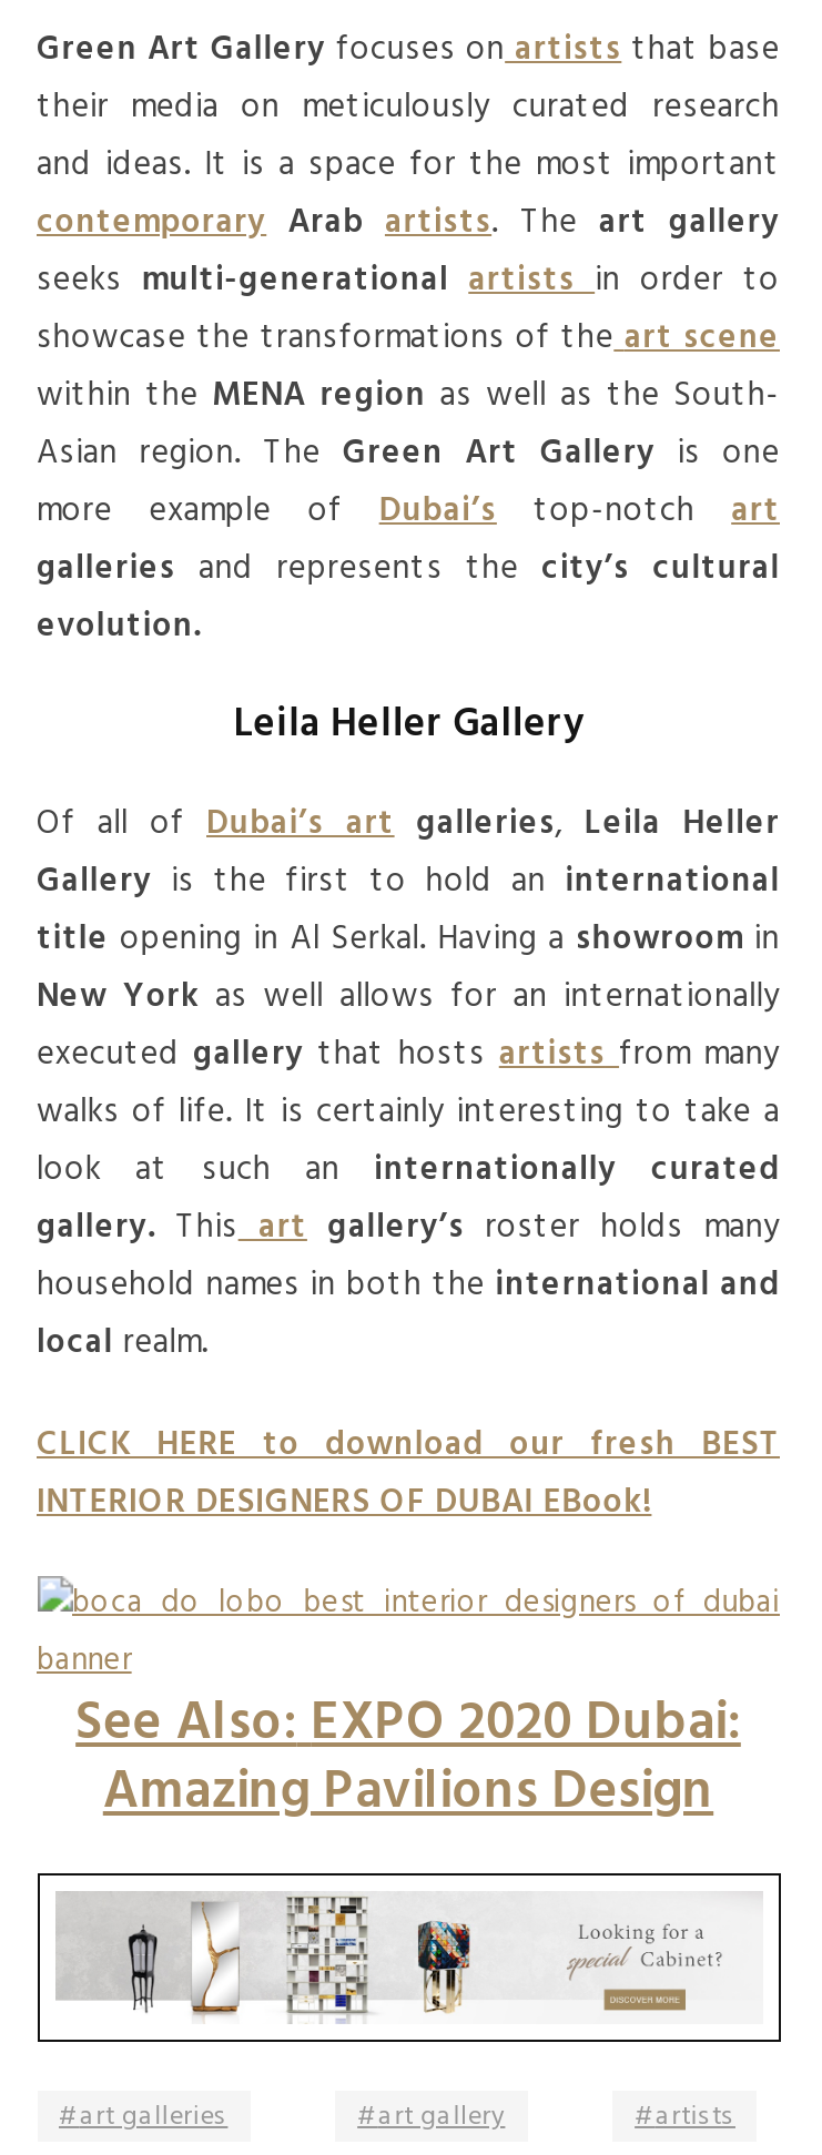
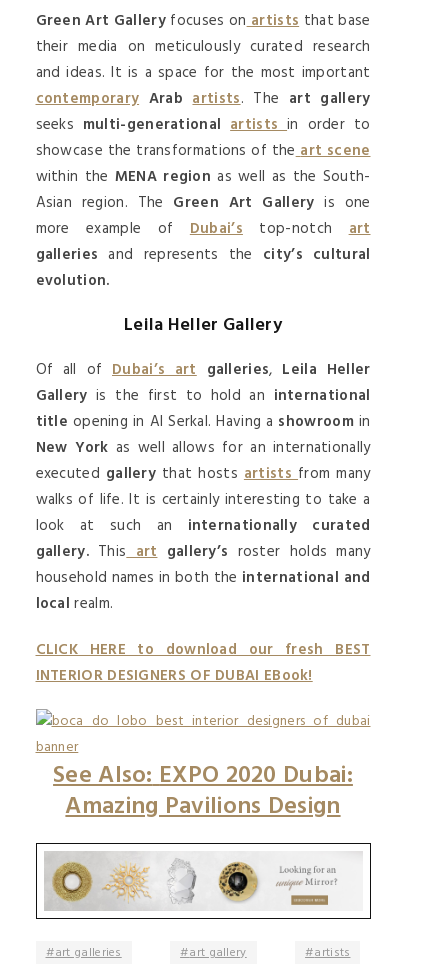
- [image]
+ [image]
